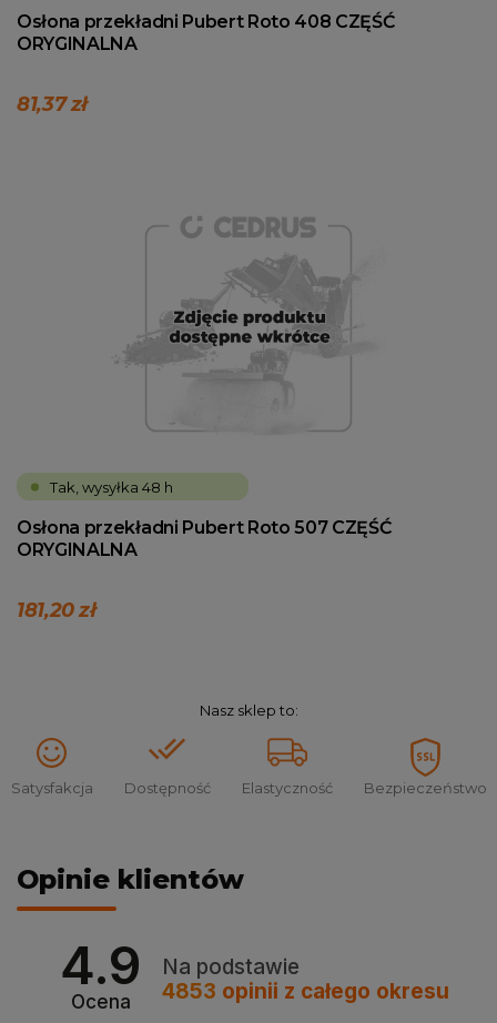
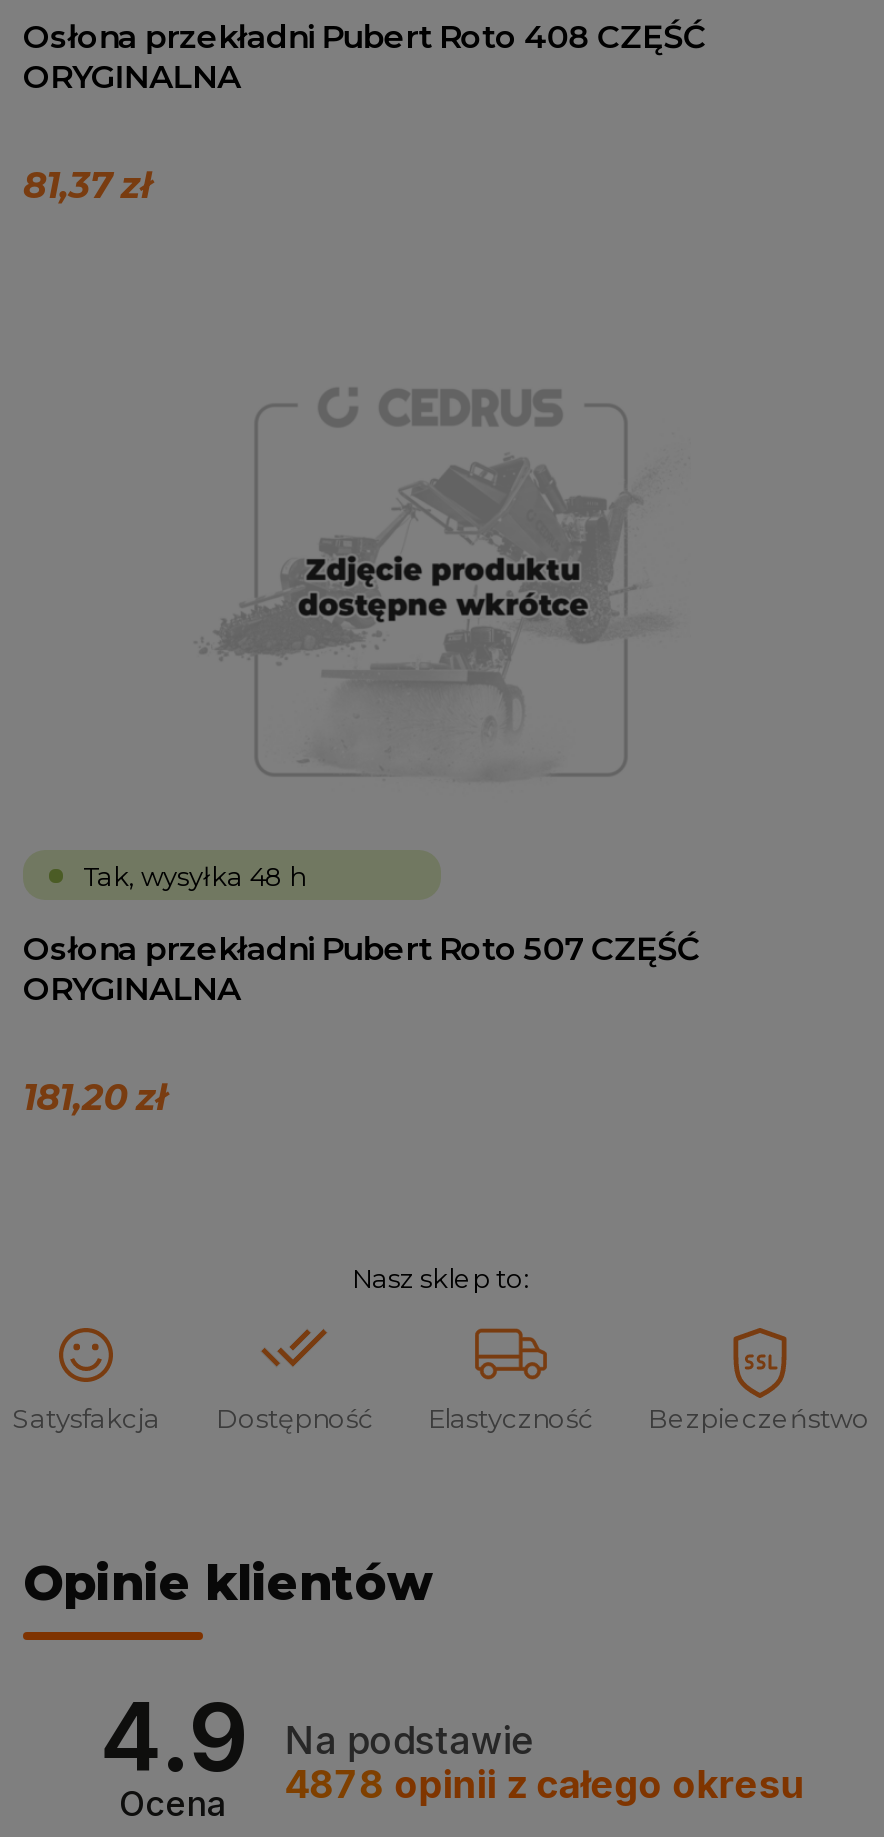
- 4853 opinii z całego okresu
+ 4878 opinii z całego okresu
